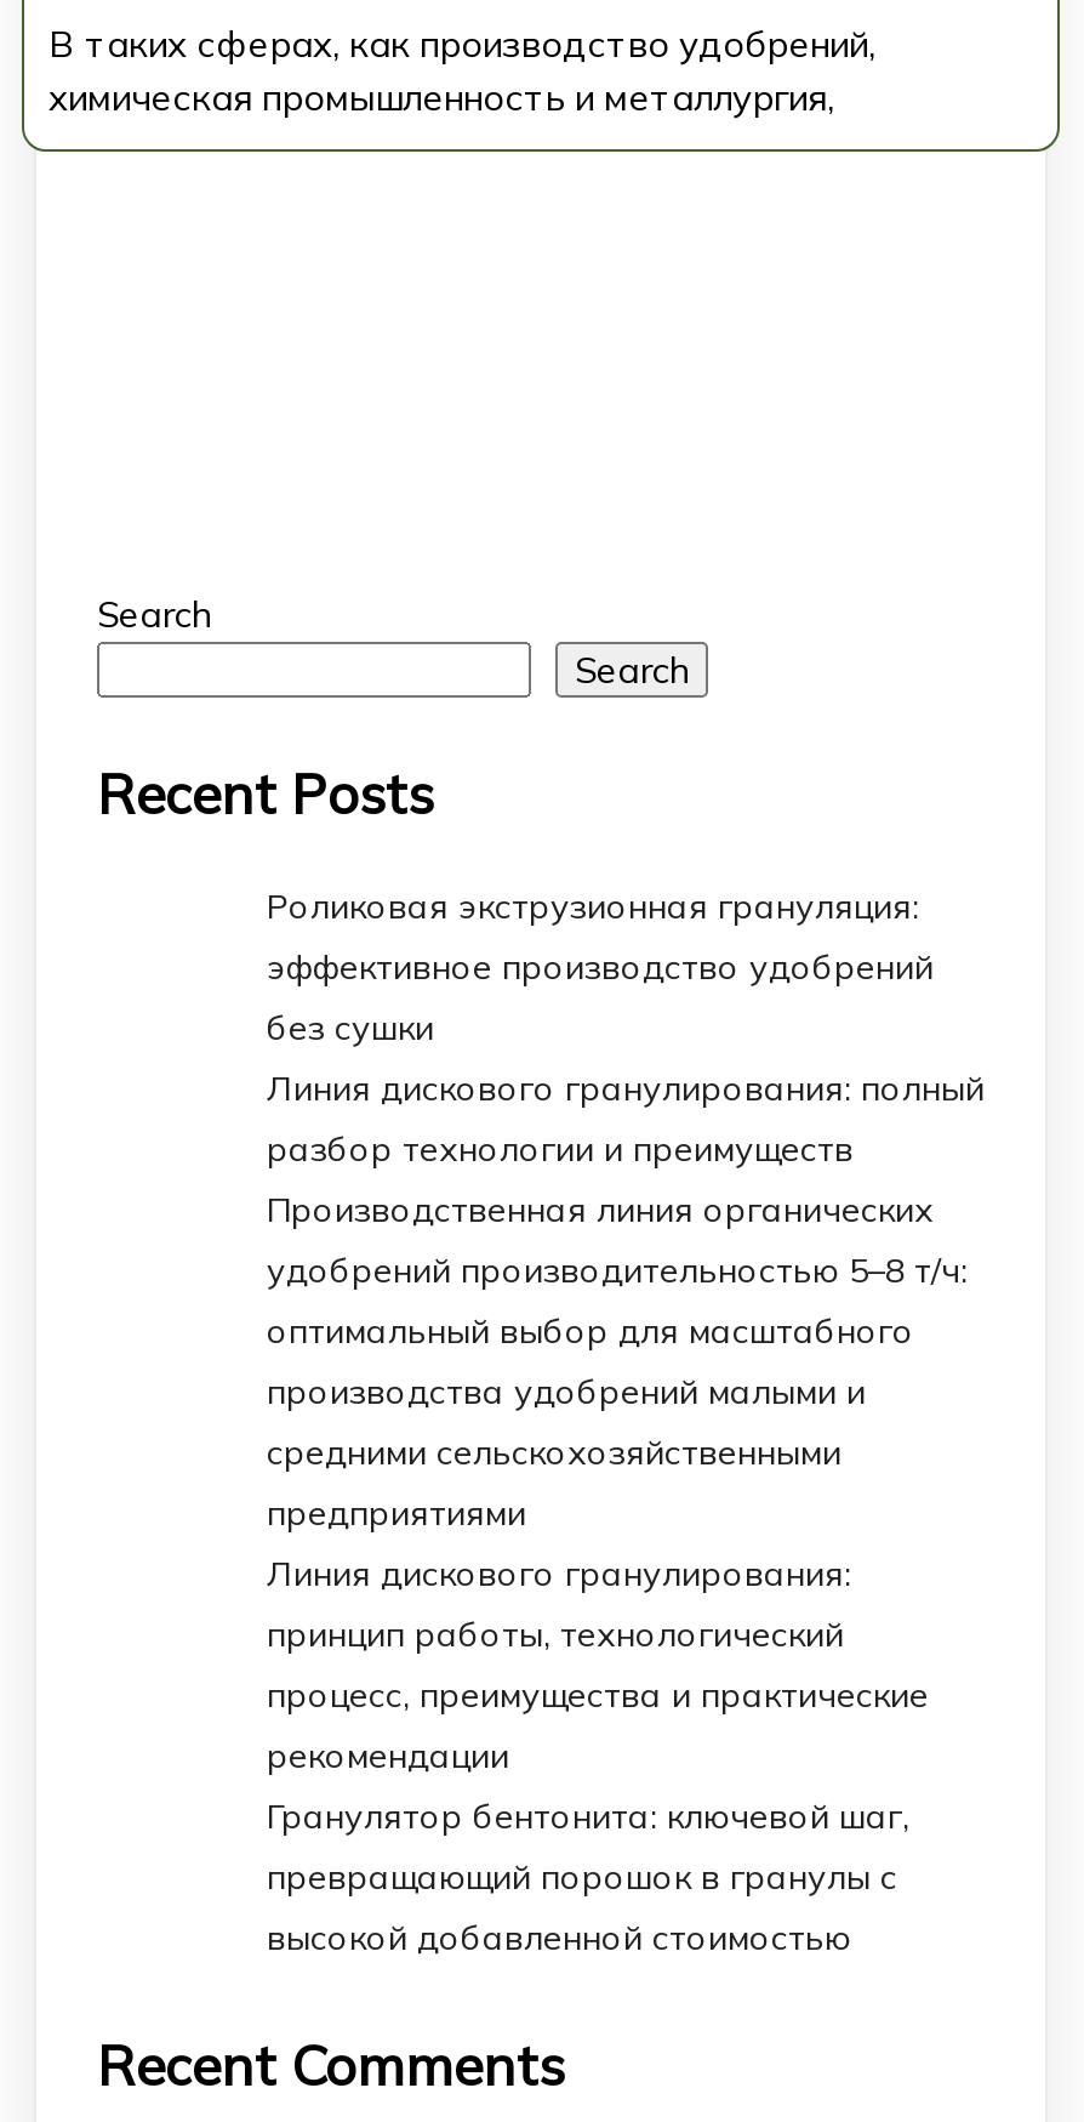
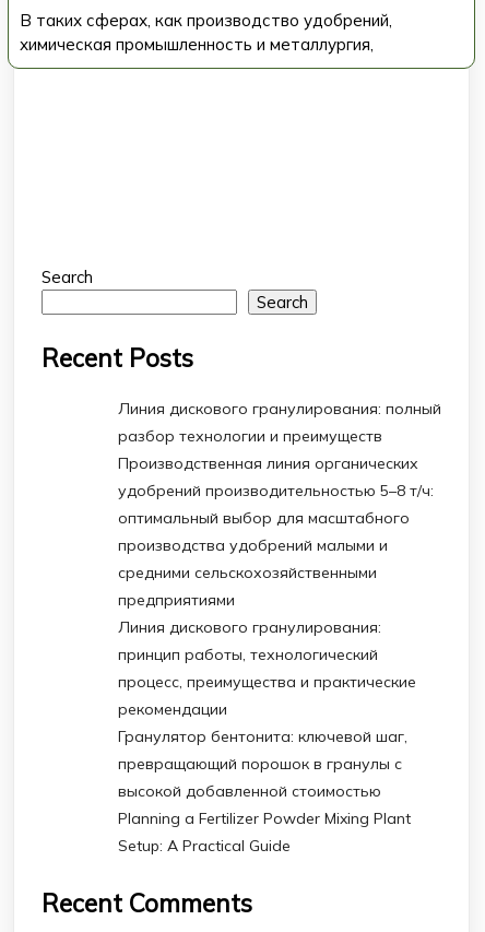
- Роликовая экструзионная грануляция:
- эффективное производство удобрений
- без сушки

moved up: Линия дискового гранулирования: полный | разбор технологии и преимуществ | Производственная линия органических | ... | превращающий порошок в гранулы с | высокой добавленной стоимостью

+ Planning a Fertilizer Powder Mixing Plant
+ Setup: A Practical Guide
